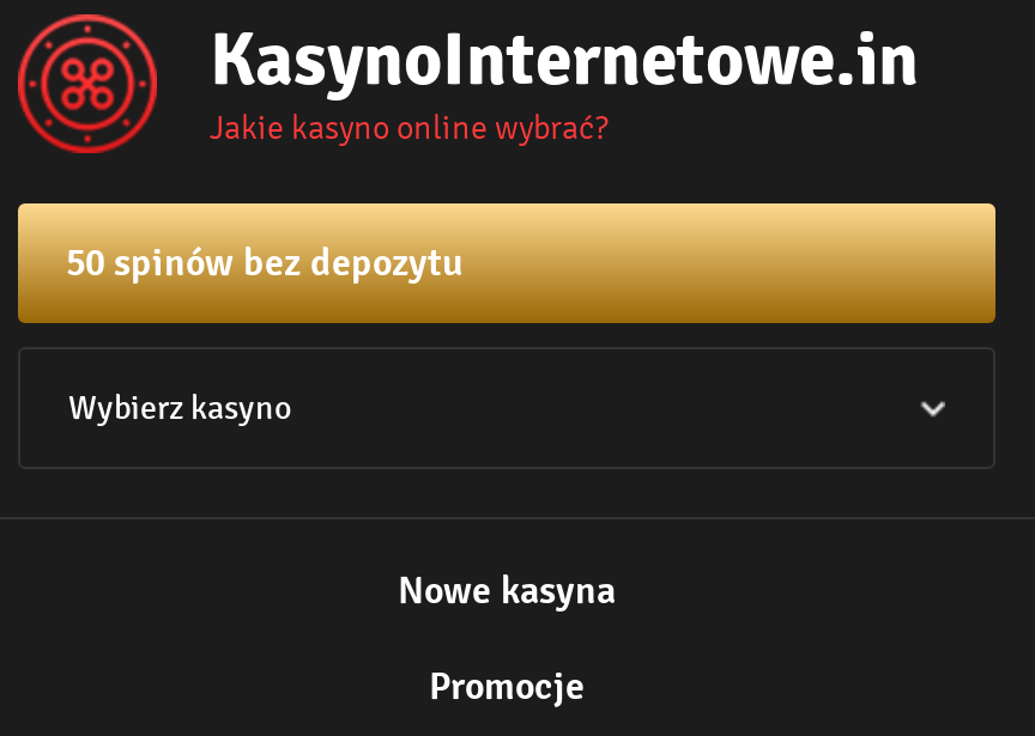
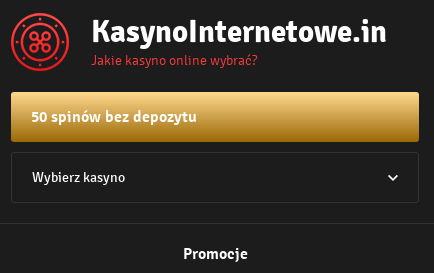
- Nowe kasyna
